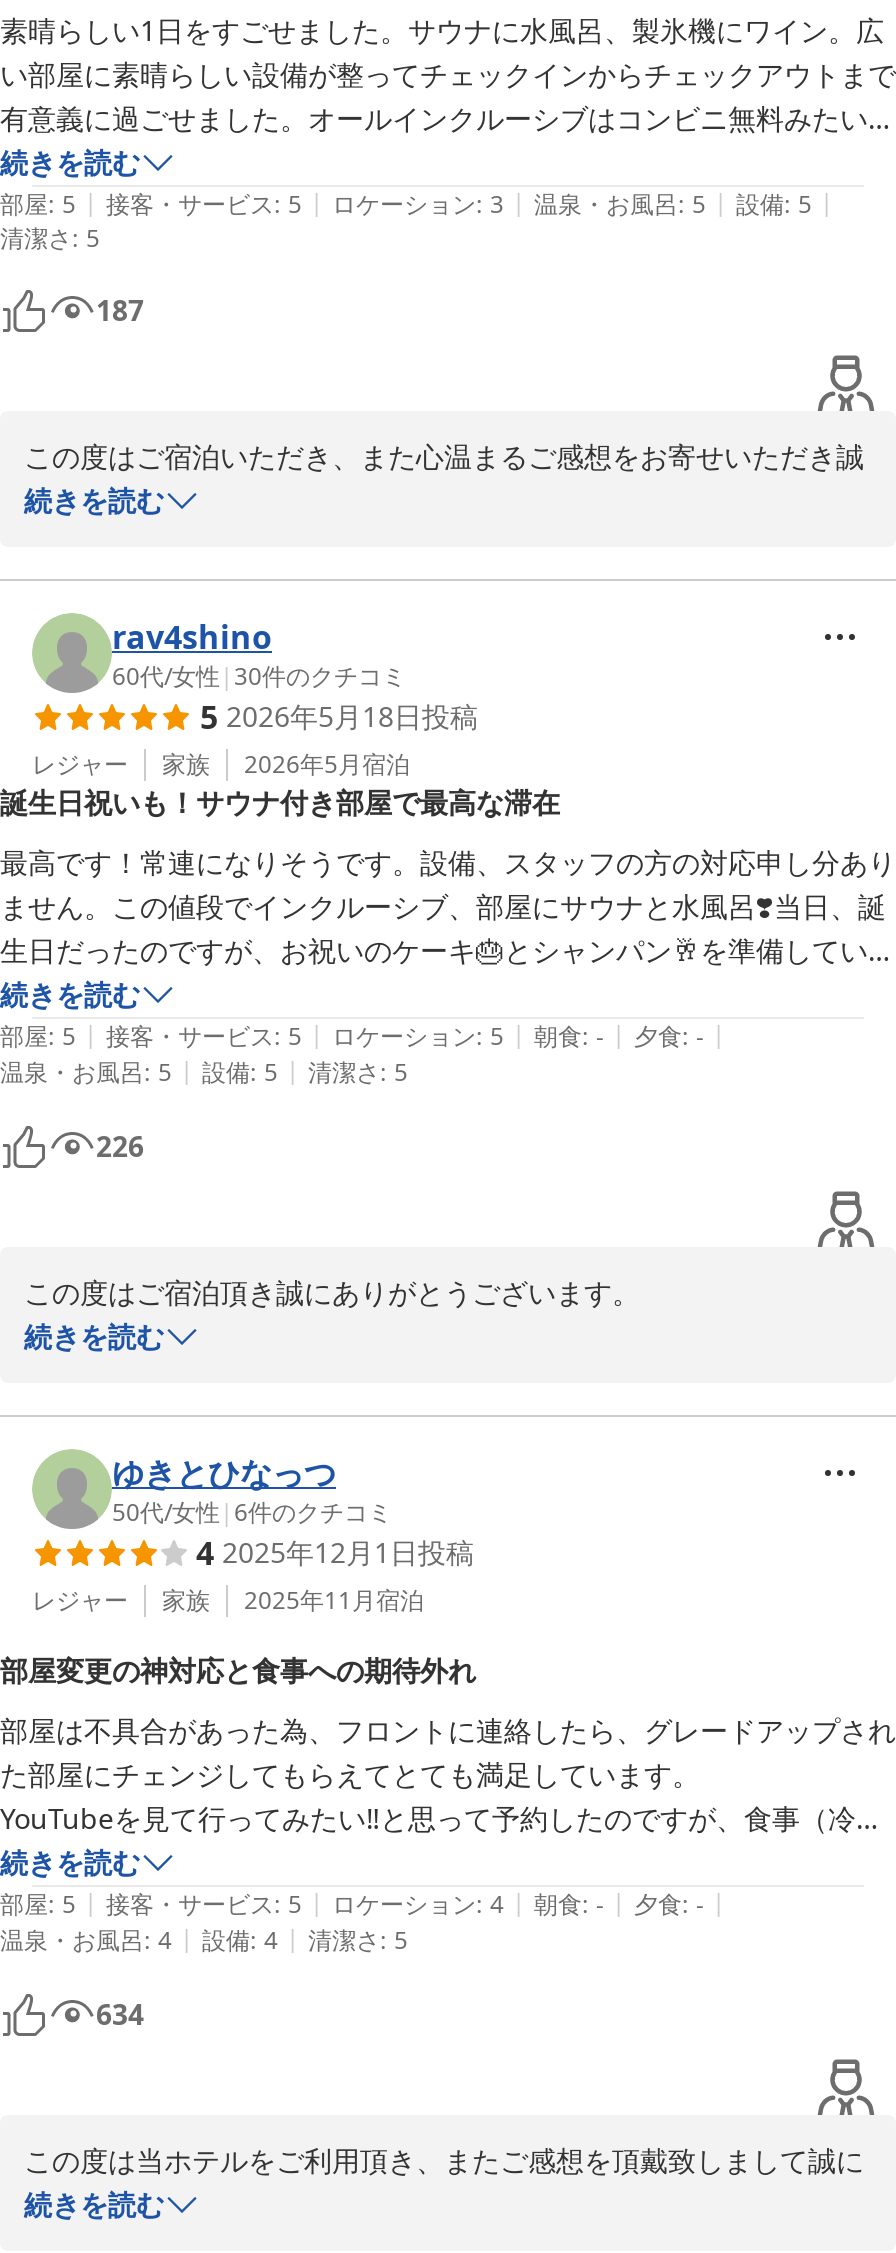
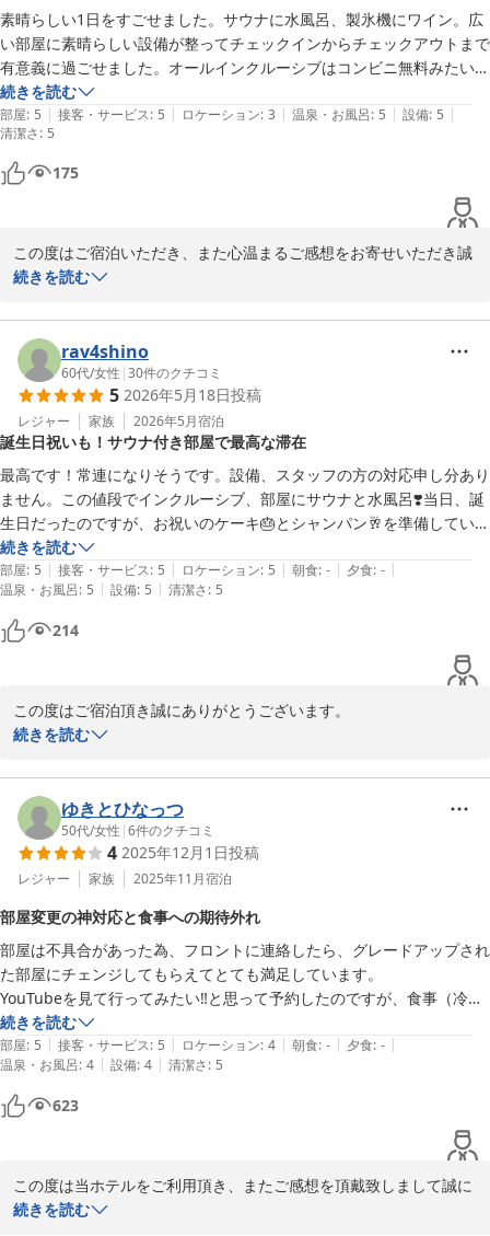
- 187
+ 175

- 226
+ 214

- 634
+ 623
